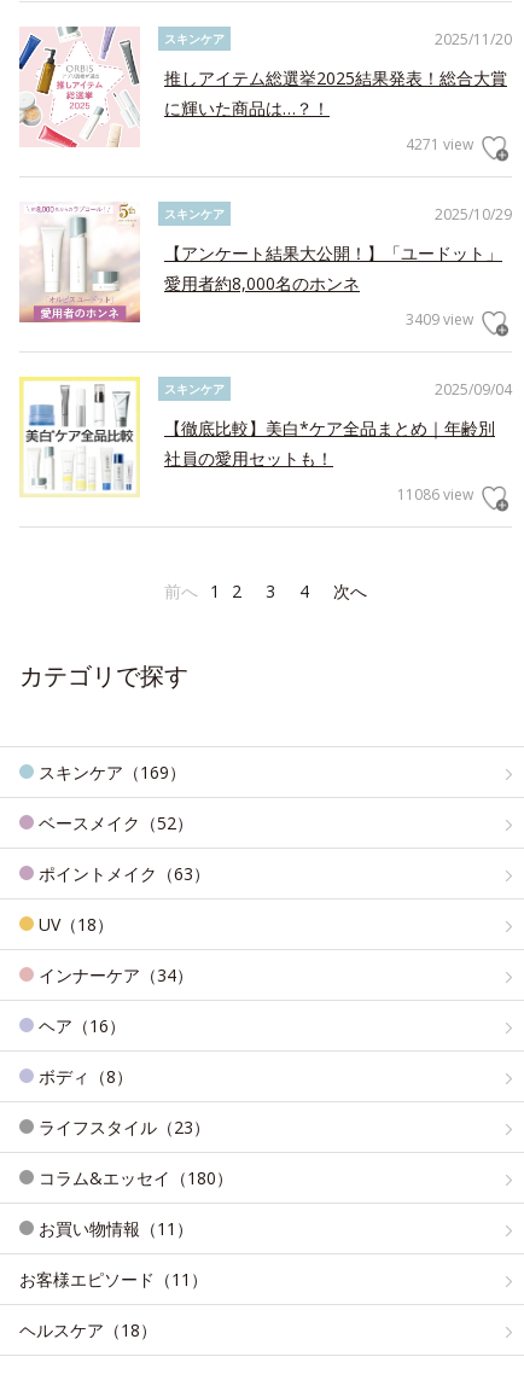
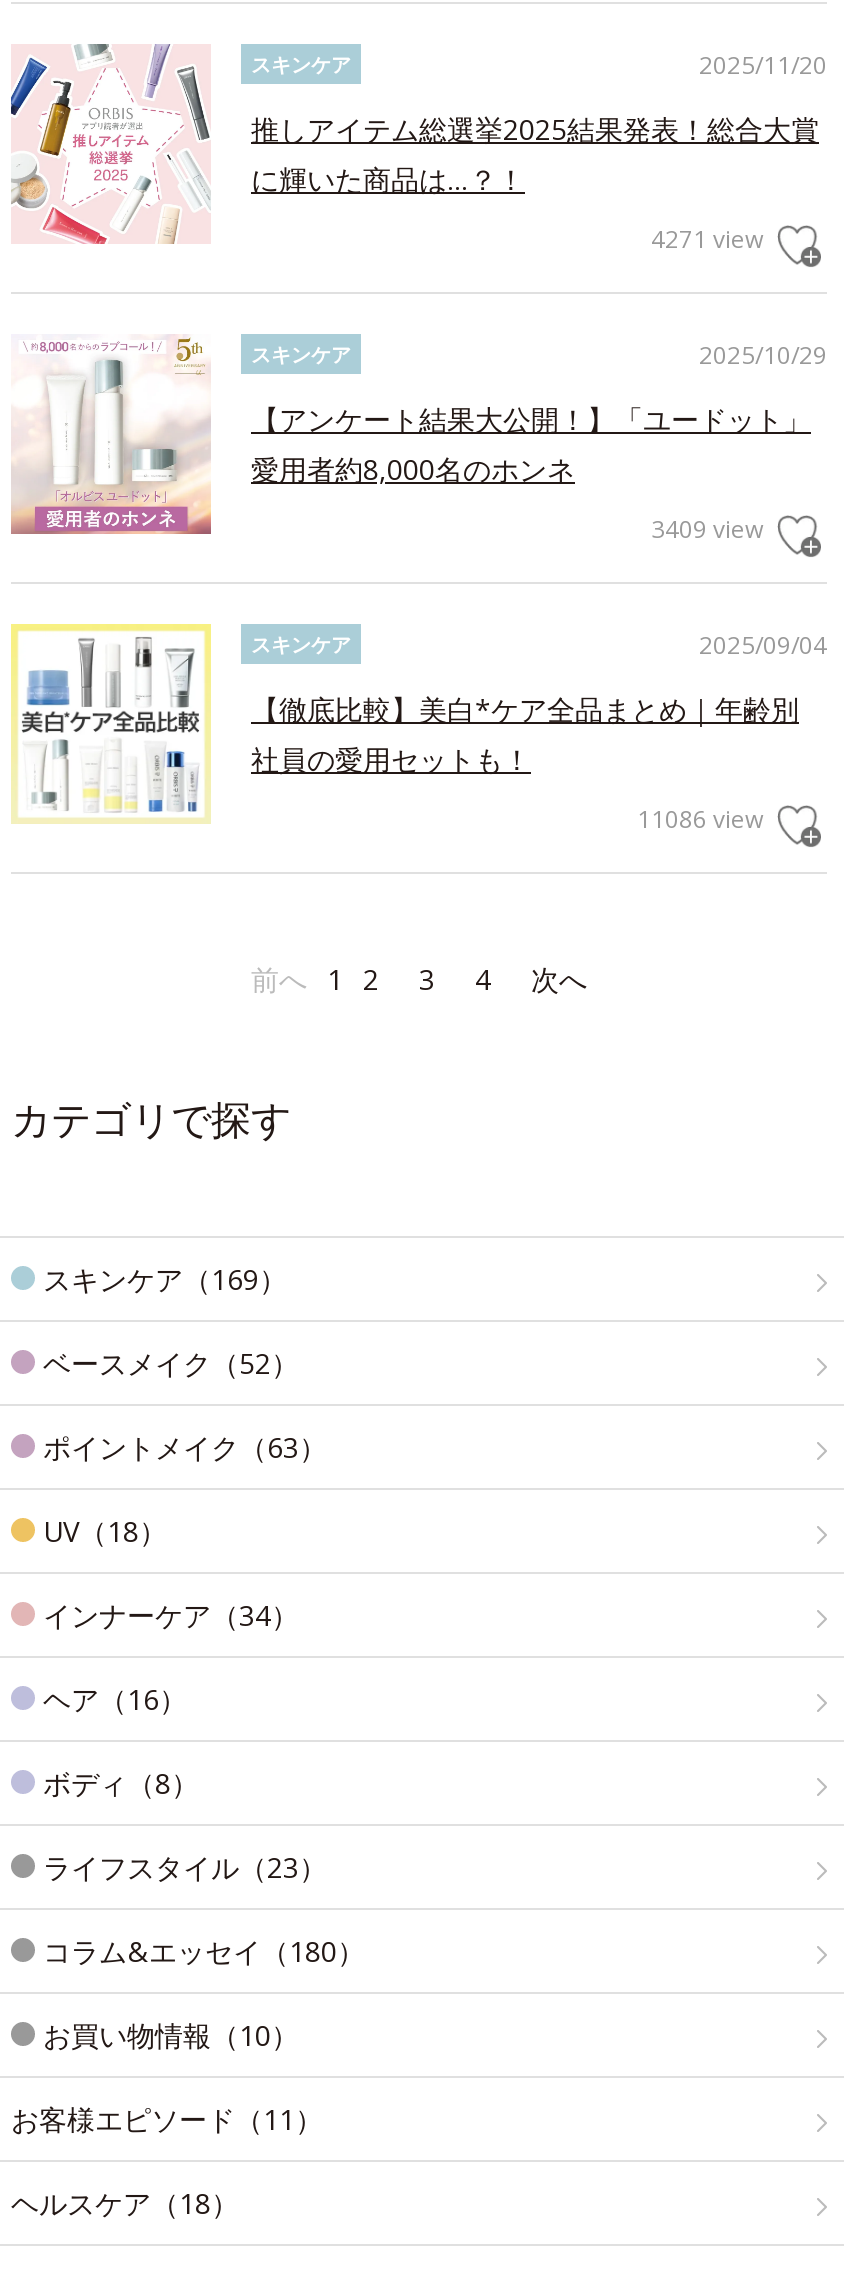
- お買い物情報（11）
+ お買い物情報（10）
